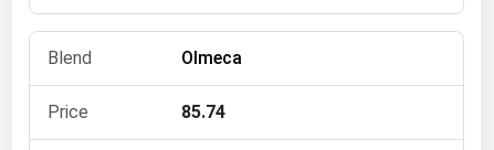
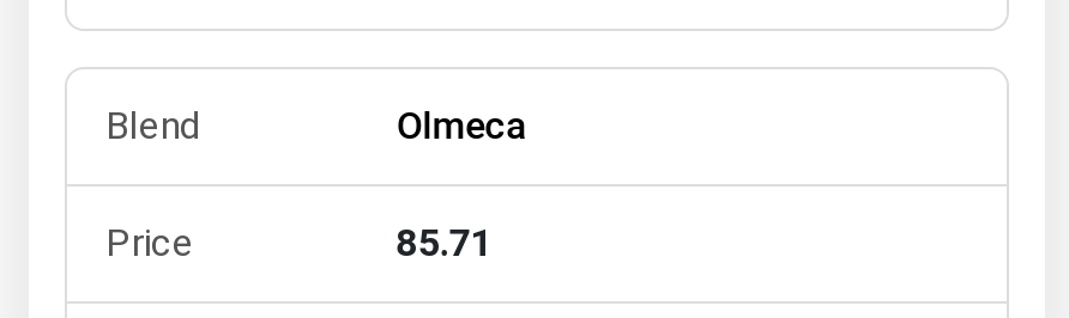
- 85.74
+ 85.71
